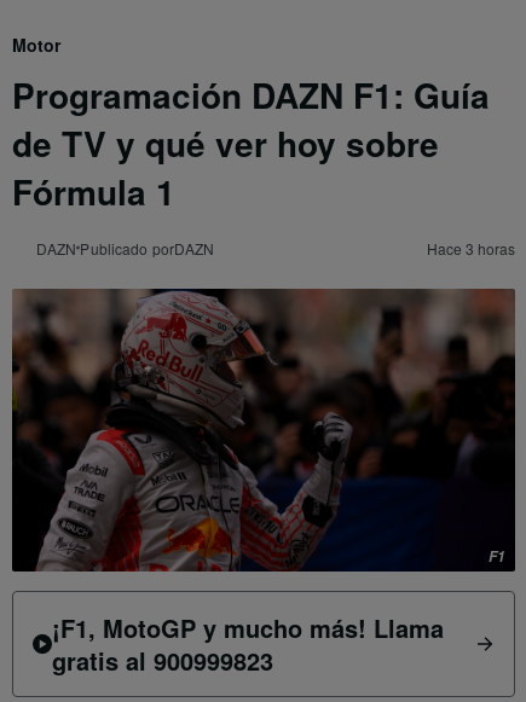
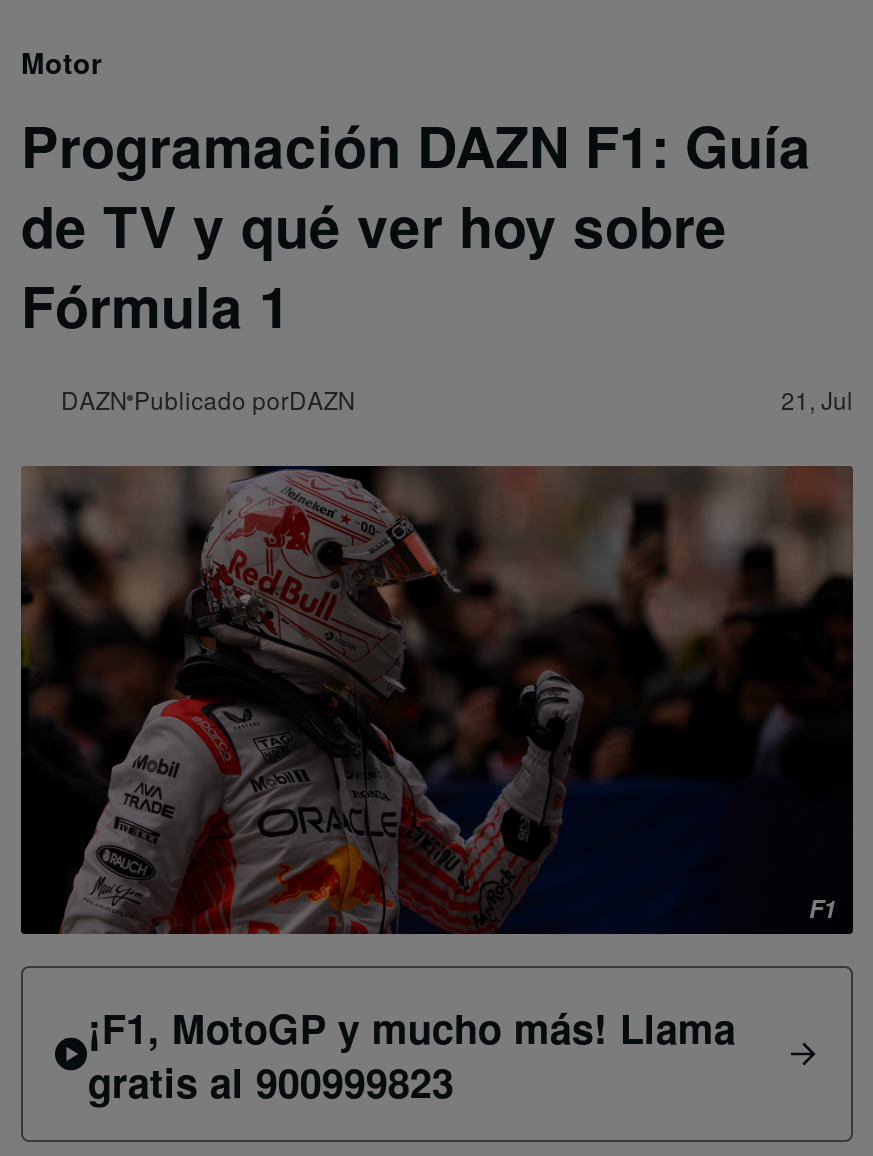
- Hace 3 horas
+ 21, Jul
